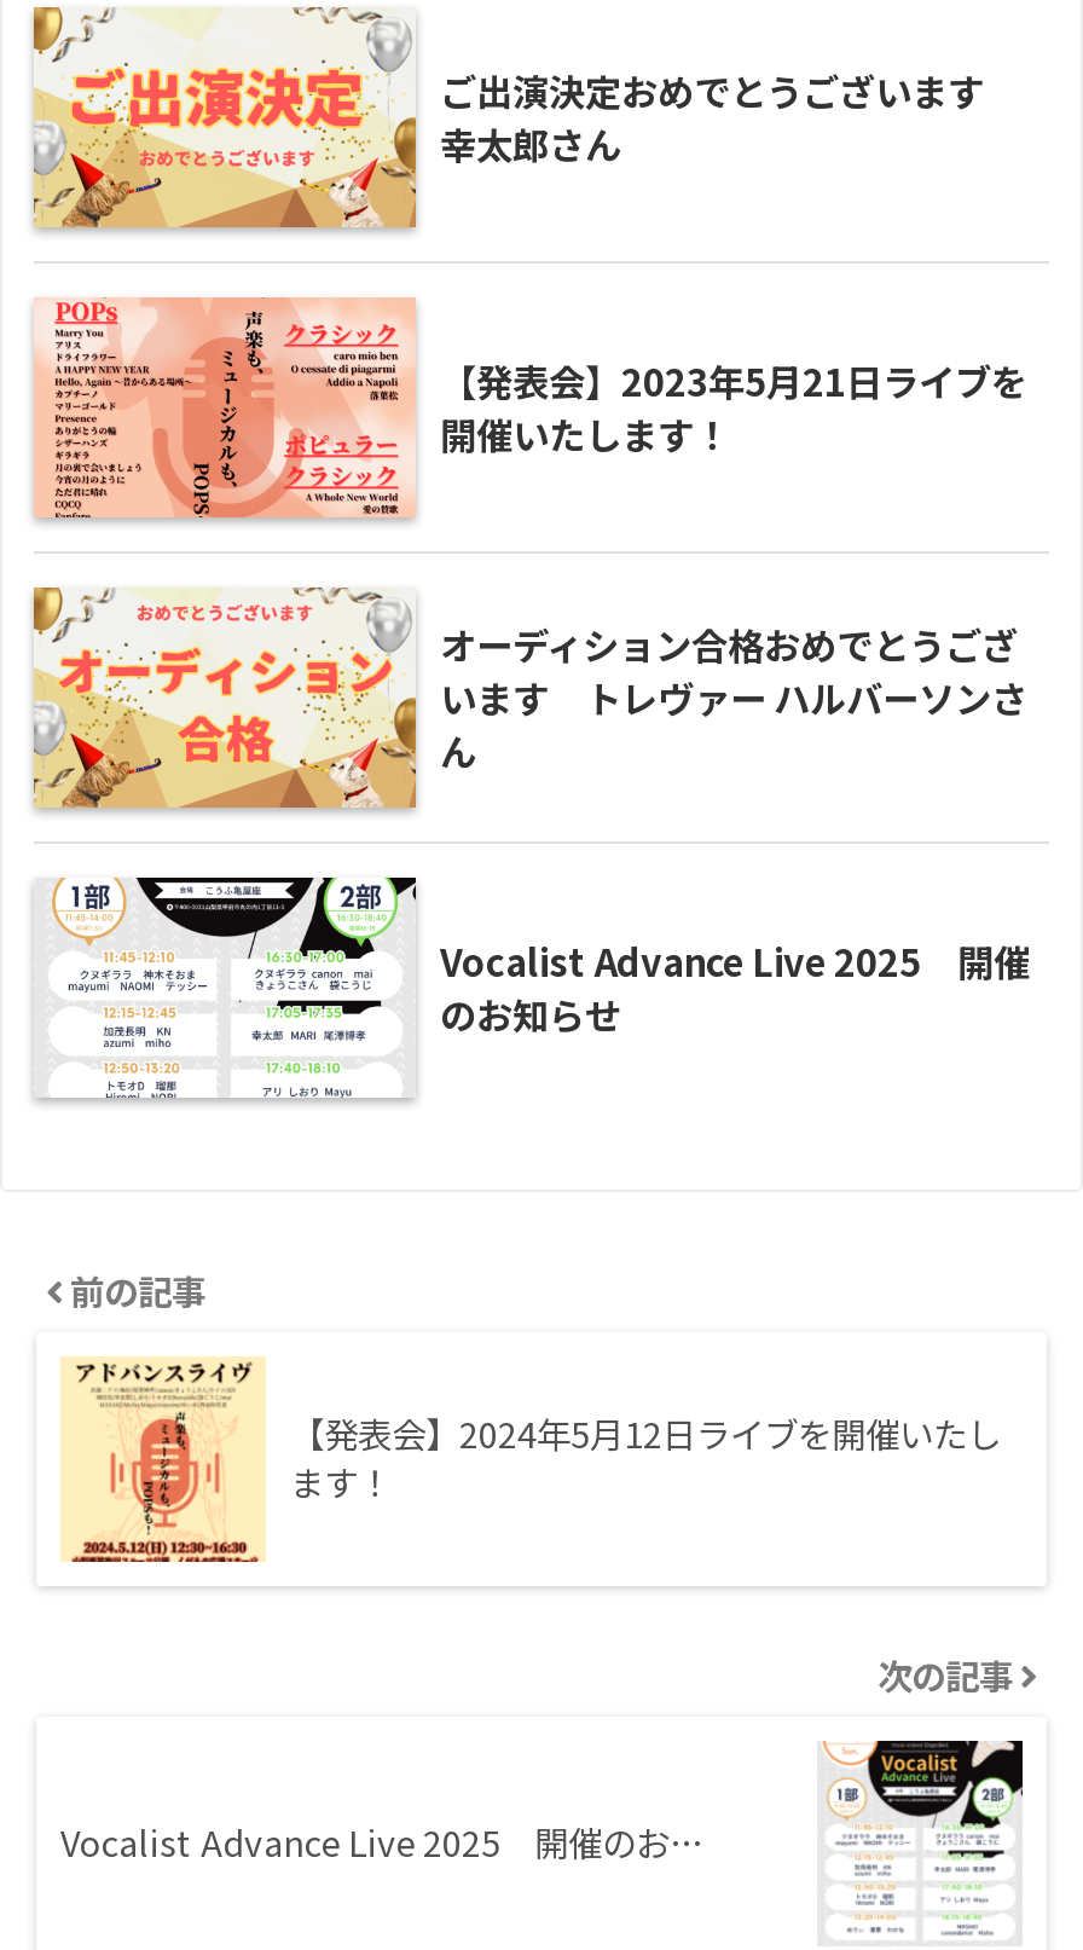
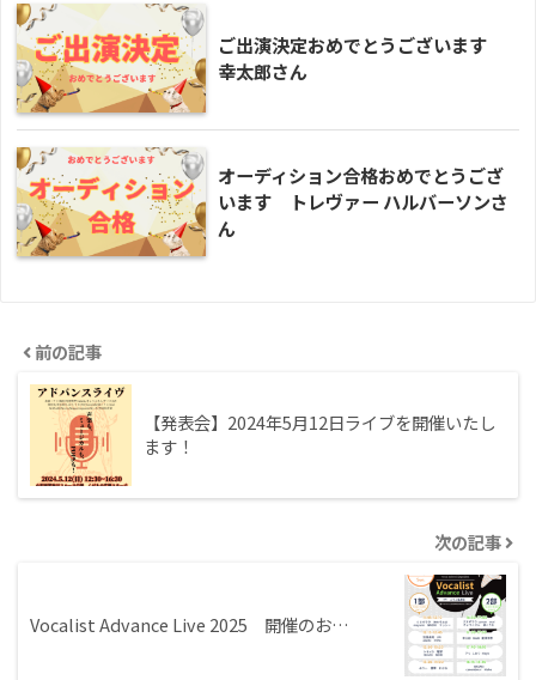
- [image]
- 【発表会】2023年5月21日ライブを
- 開催いたします！

- [image]
- Vocalist Advance Live 2025 開催
- のお知らせ
